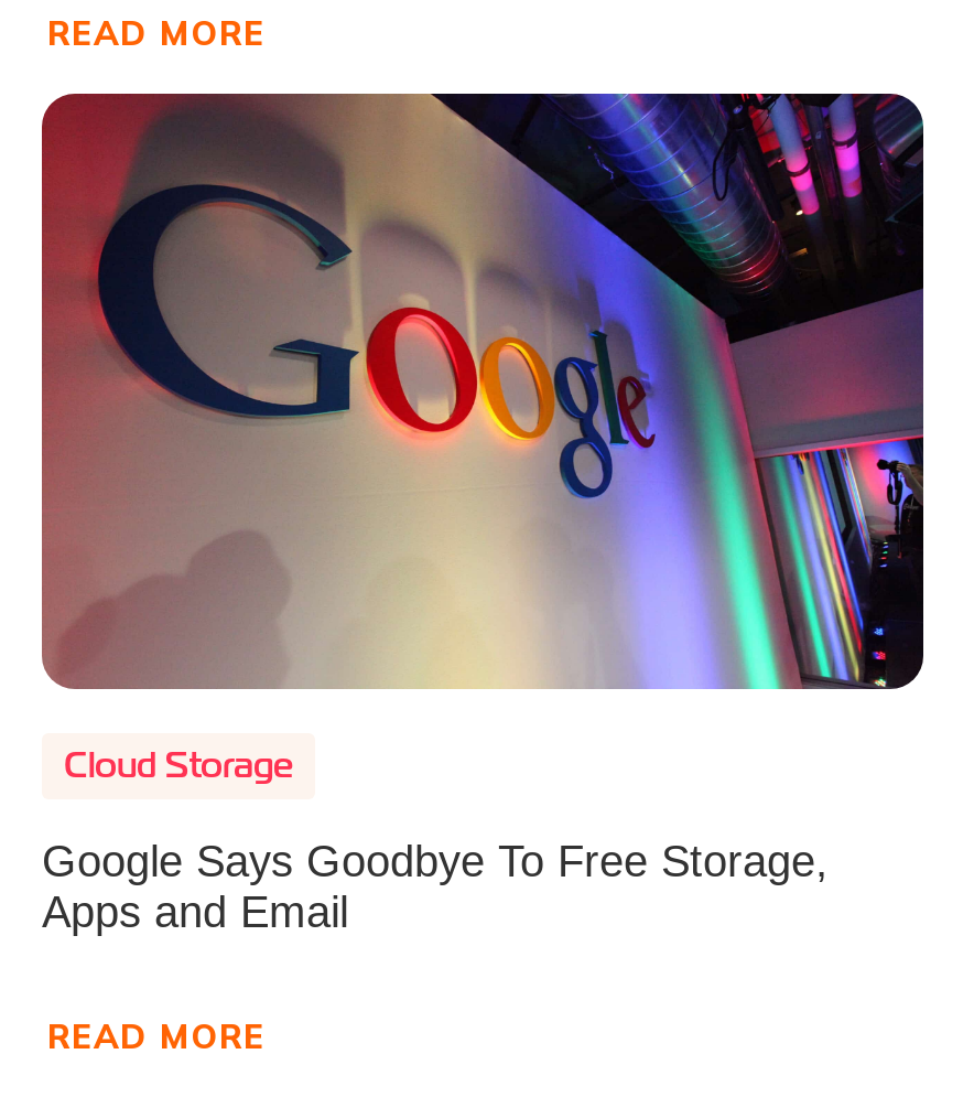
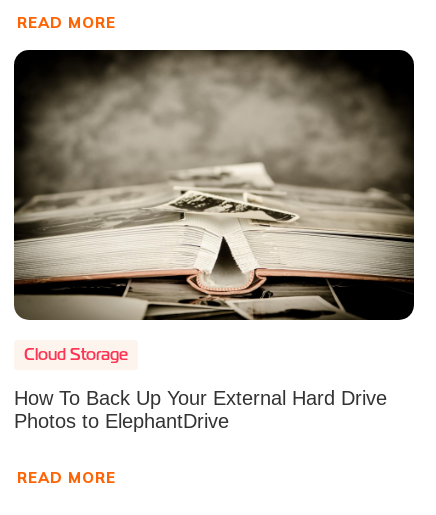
- [image]
+ [image]

- Google Says Goodbye To Free Storage,
- Apps and Email
+ How To Back Up Your External Hard Drive
+ Photos to ElephantDrive
